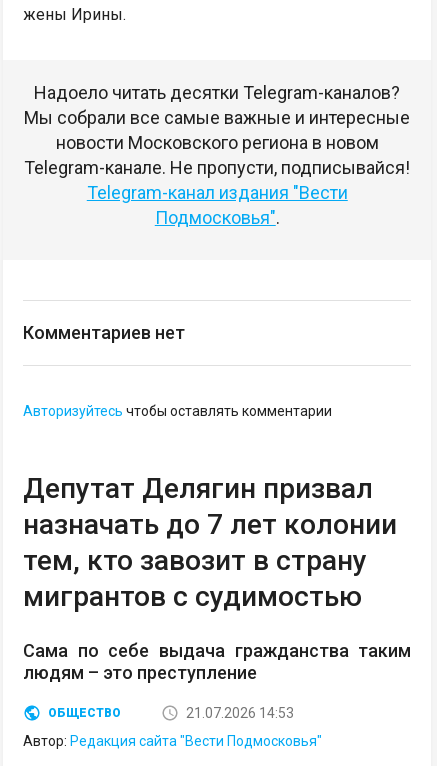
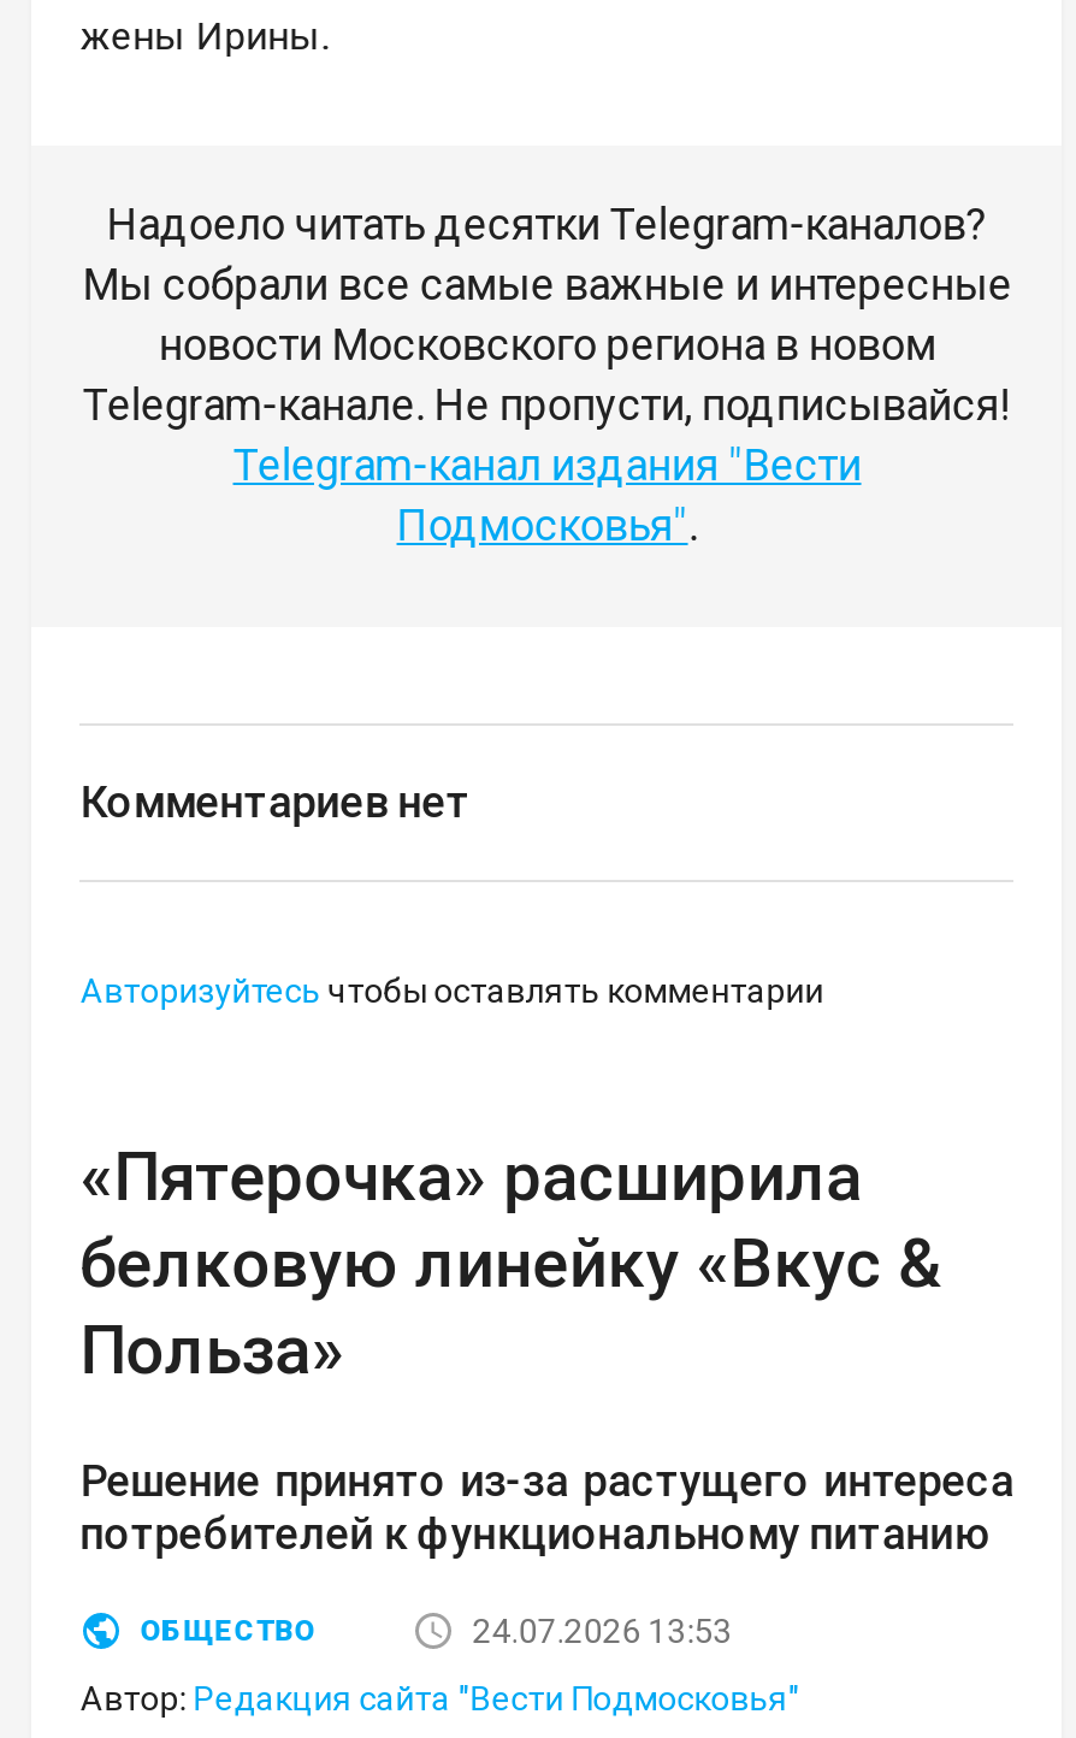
- Депутат Делягин призвал
- назначать до 7 лет колонии
- тем, кто завозит в страну
- мигрантов с судимостью
+ «Пятерочка» расширила
+ белковую линейку «Вкус &
+ Польза»

- Сама по себе выдача гражданства таким
- людям – это преступление
+ Решение принято из-за растущего интереса
+ потребителей к функциональному питанию

- 21.07.2026 14:53
+ 24.07.2026 13:53
